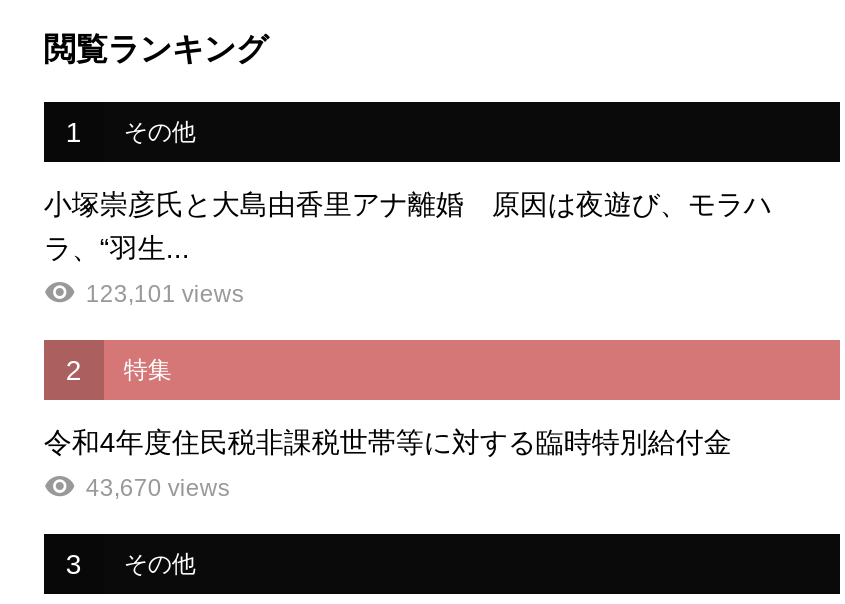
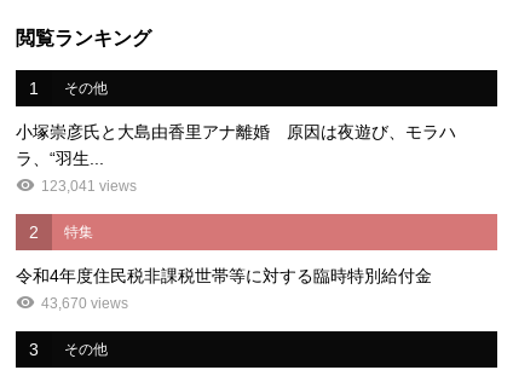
- 123,101 views
+ 123,041 views
